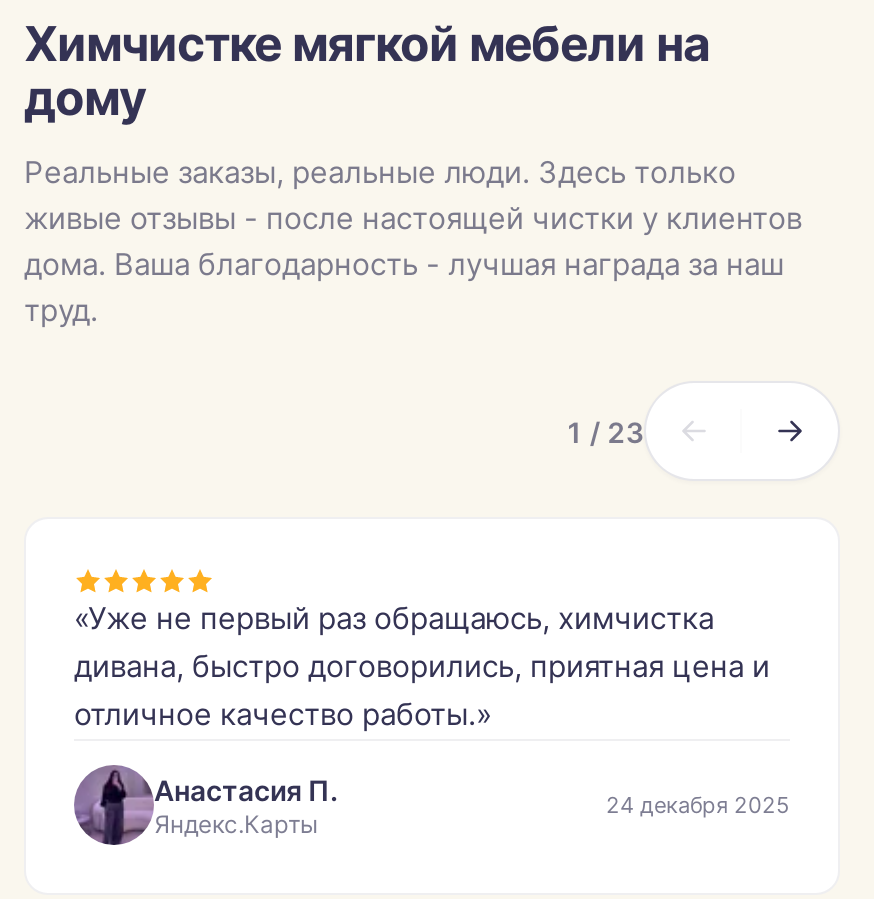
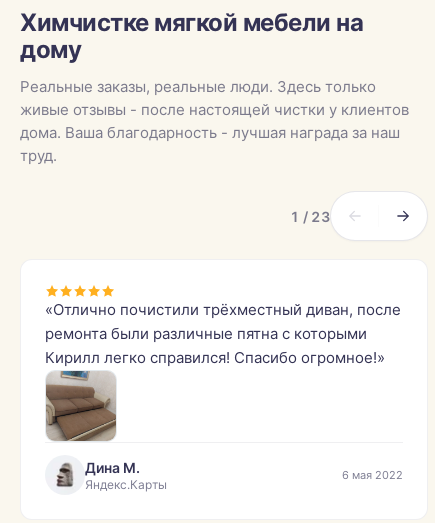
- «Уже не первый раз обращаюсь, химчистка
- дивана, быстро договорились, приятная цена и
- отличное качество работы.»
+ «Отлично почистили трёхместный диван, после
+ ремонта были различные пятна с которыми
+ Кирилл легко справился! Спасибо огромное!»

- [image]
- Анастасия П.
+ [image]
+ Дина М.

- 24 декабря 2025
+ 6 мая 2022
